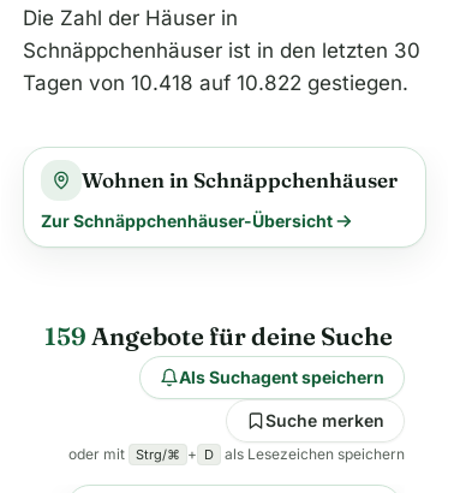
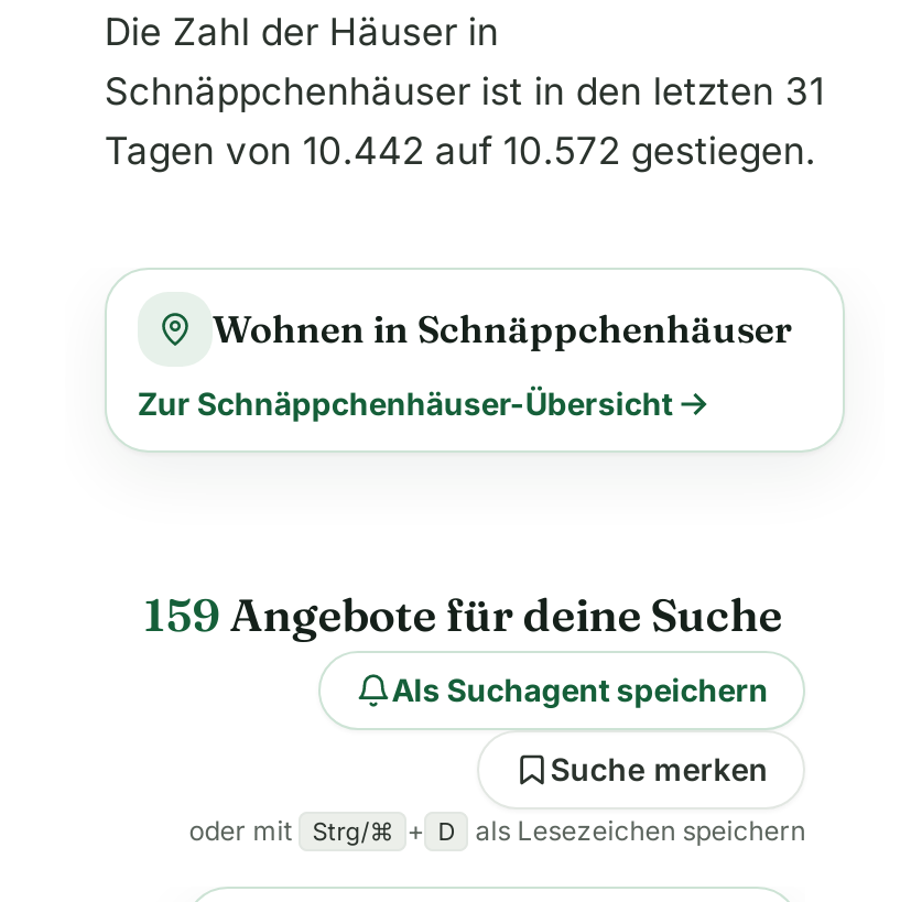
- Schnäppchenhäuser ist in den letzten 30
+ Schnäppchenhäuser ist in den letzten 31

- Tagen von 10.418 auf 10.822 gestiegen.
+ Tagen von 10.442 auf 10.572 gestiegen.
